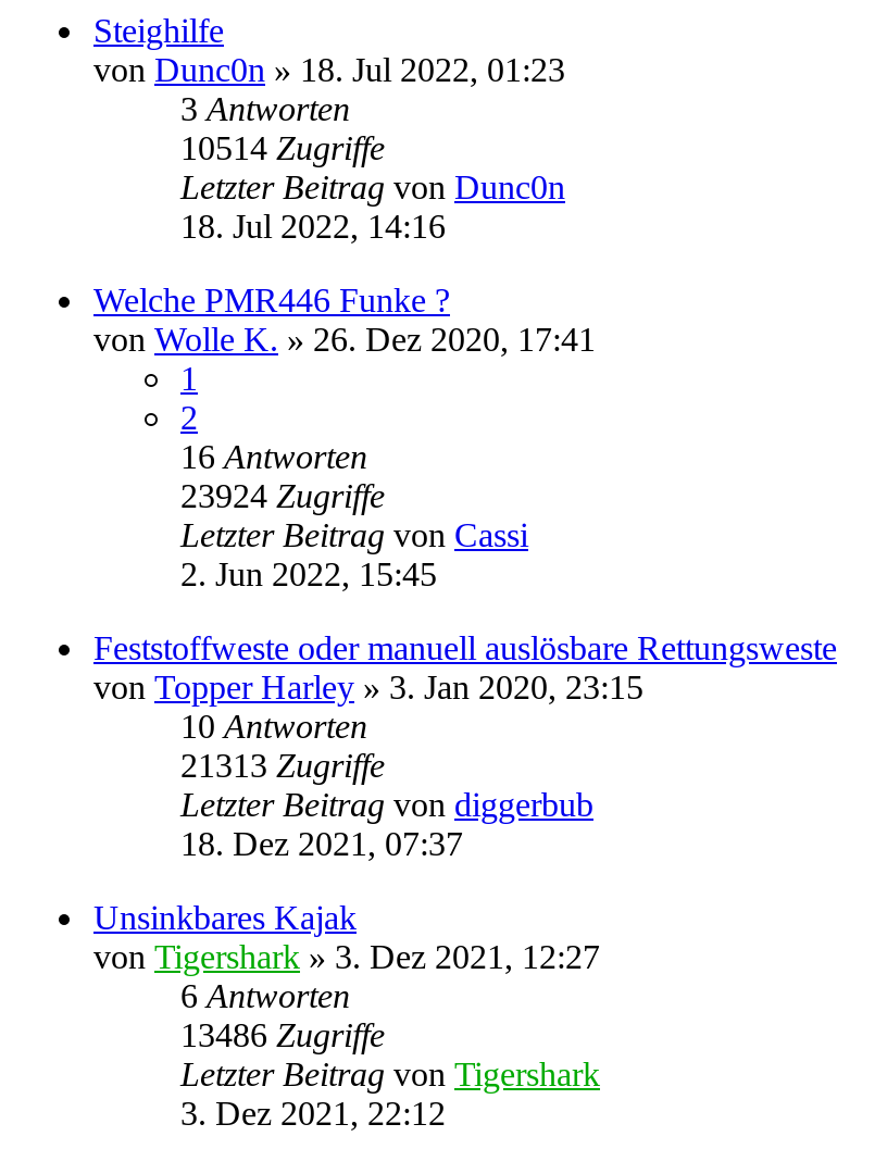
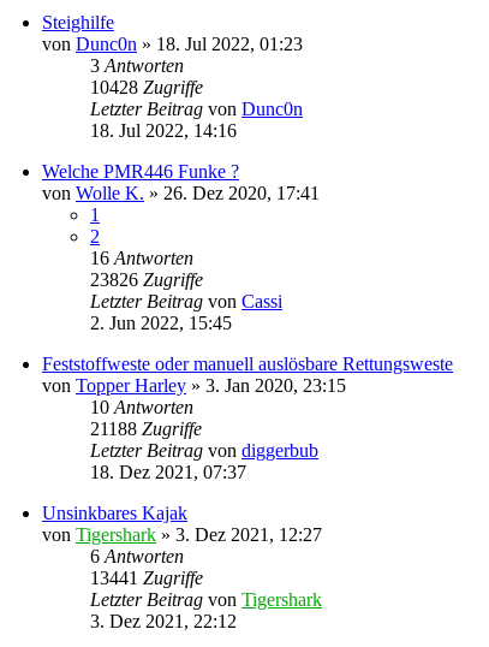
- 10514 Zugriffe
+ 10428 Zugriffe

- 23924 Zugriffe
+ 23826 Zugriffe

- 21313 Zugriffe
+ 21188 Zugriffe

- 13486 Zugriffe
+ 13441 Zugriffe
